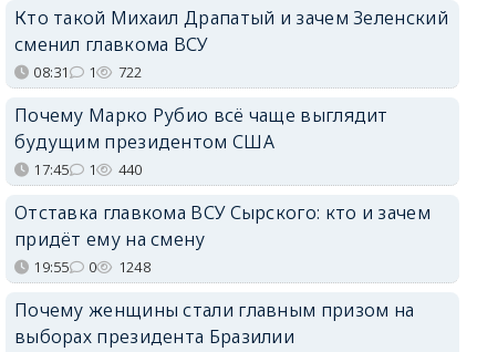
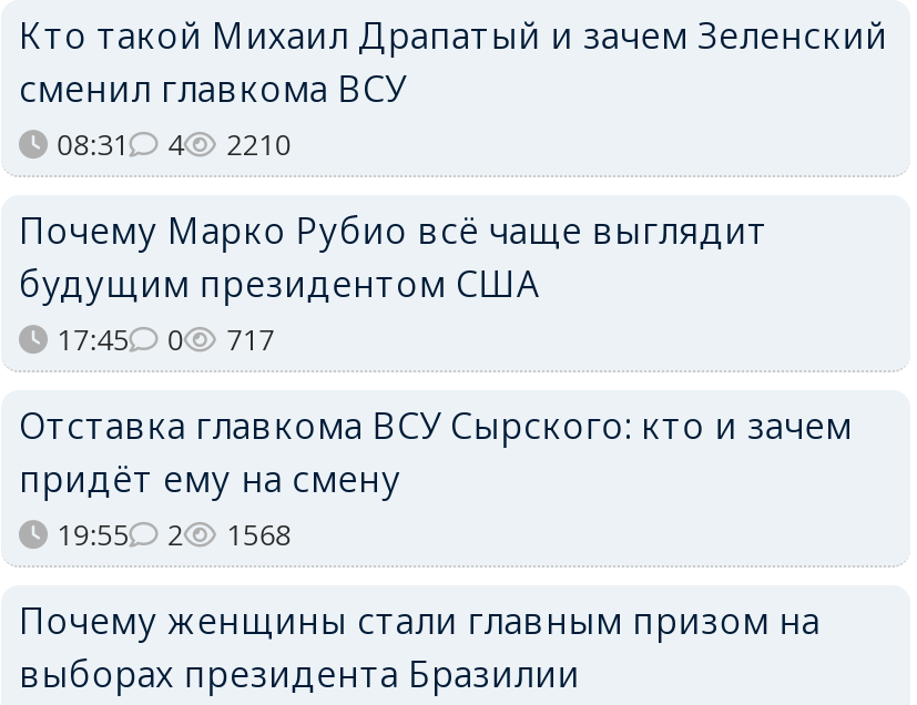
- 1
+ 4

- 722
+ 2210

- 1
+ 0

- 440
+ 717

- 0
+ 2

- 1248
+ 1568
